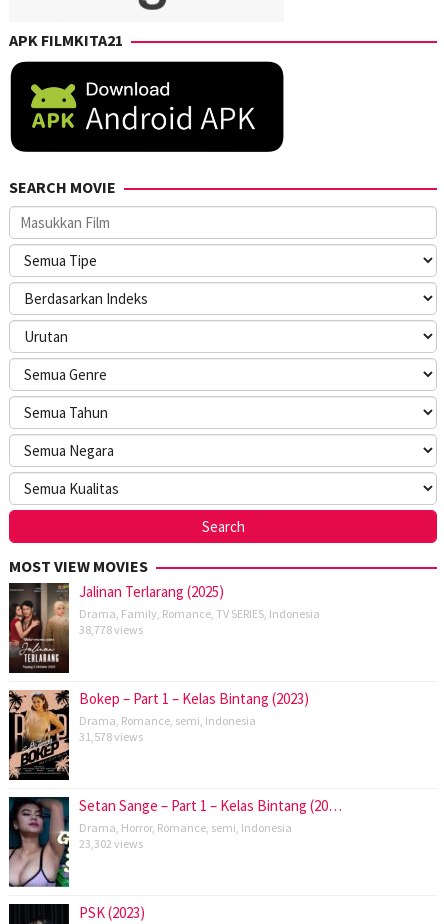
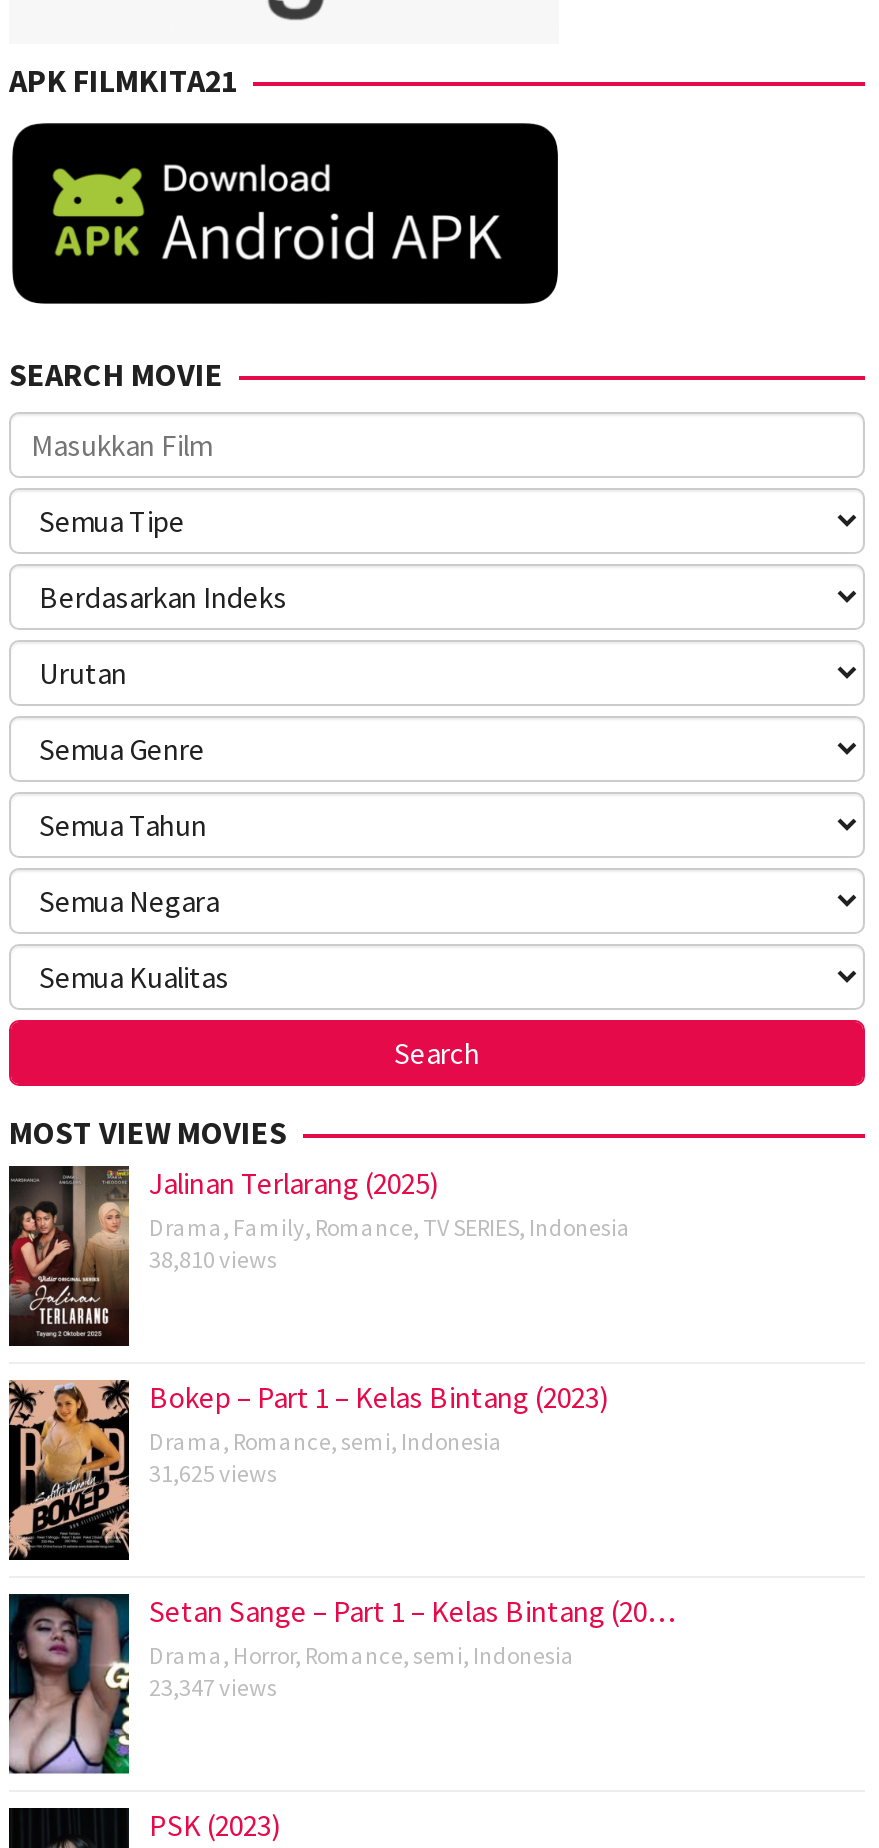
- 38,778 views
+ 38,810 views

- 31,578 views
+ 31,625 views

- 23,302 views
+ 23,347 views
